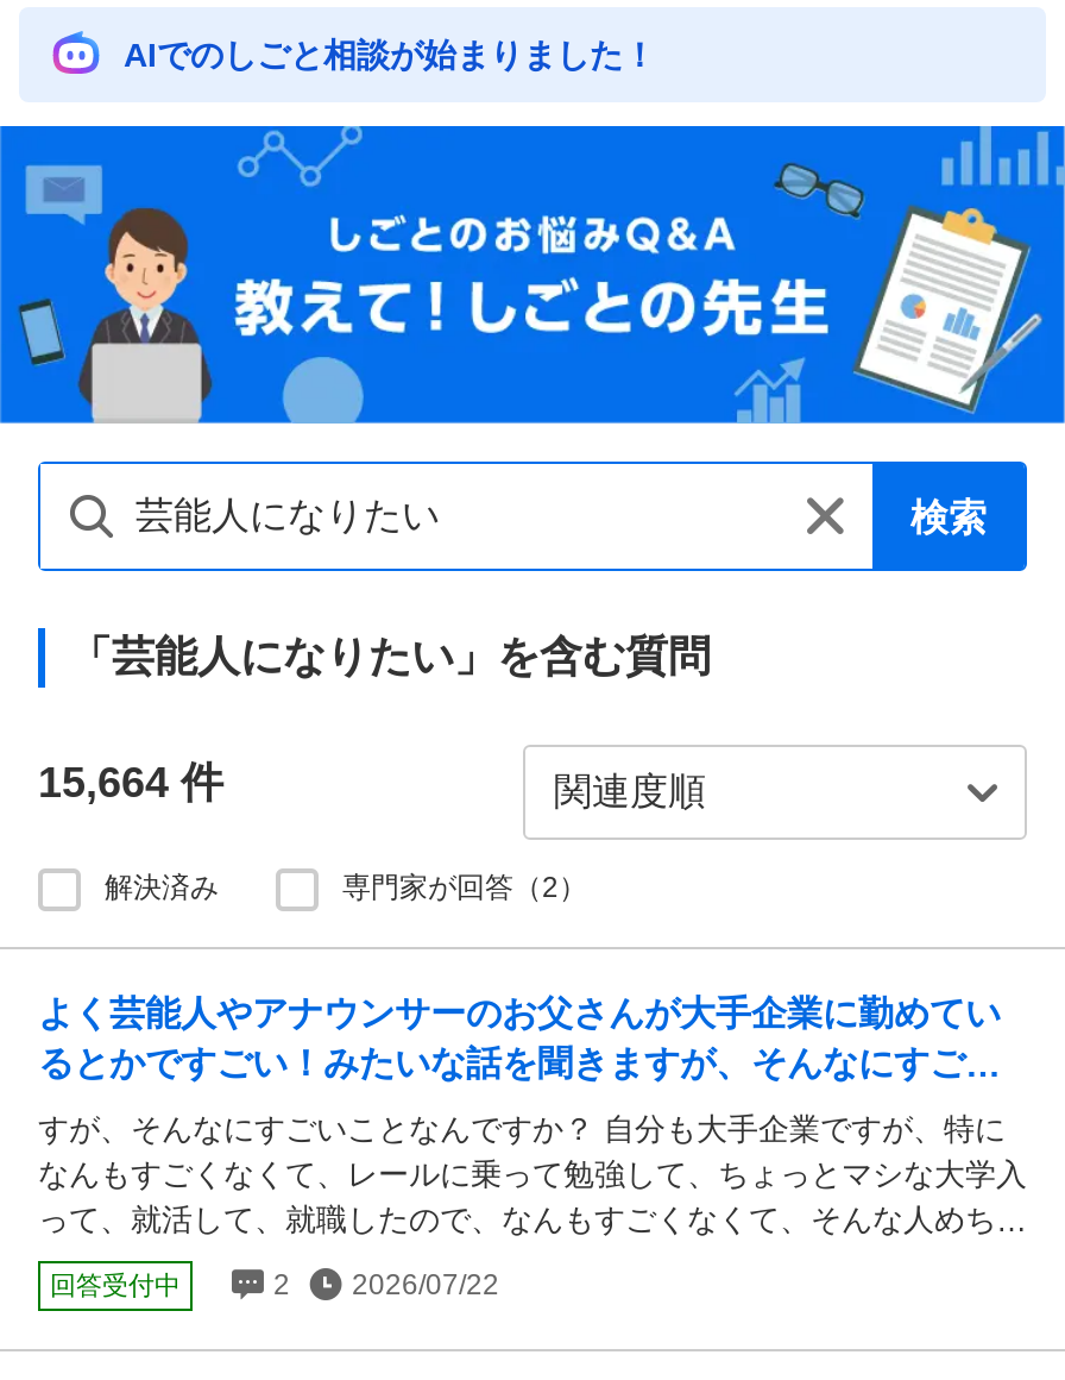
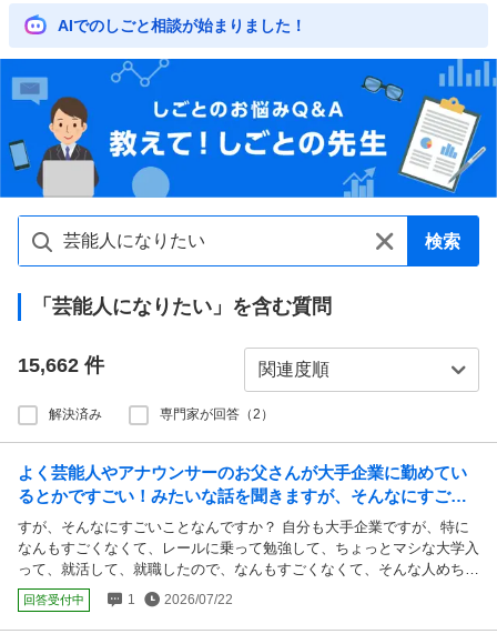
- 15,664 件
+ 15,662 件

- 2 2026/07/22
+ 1 2026/07/22
